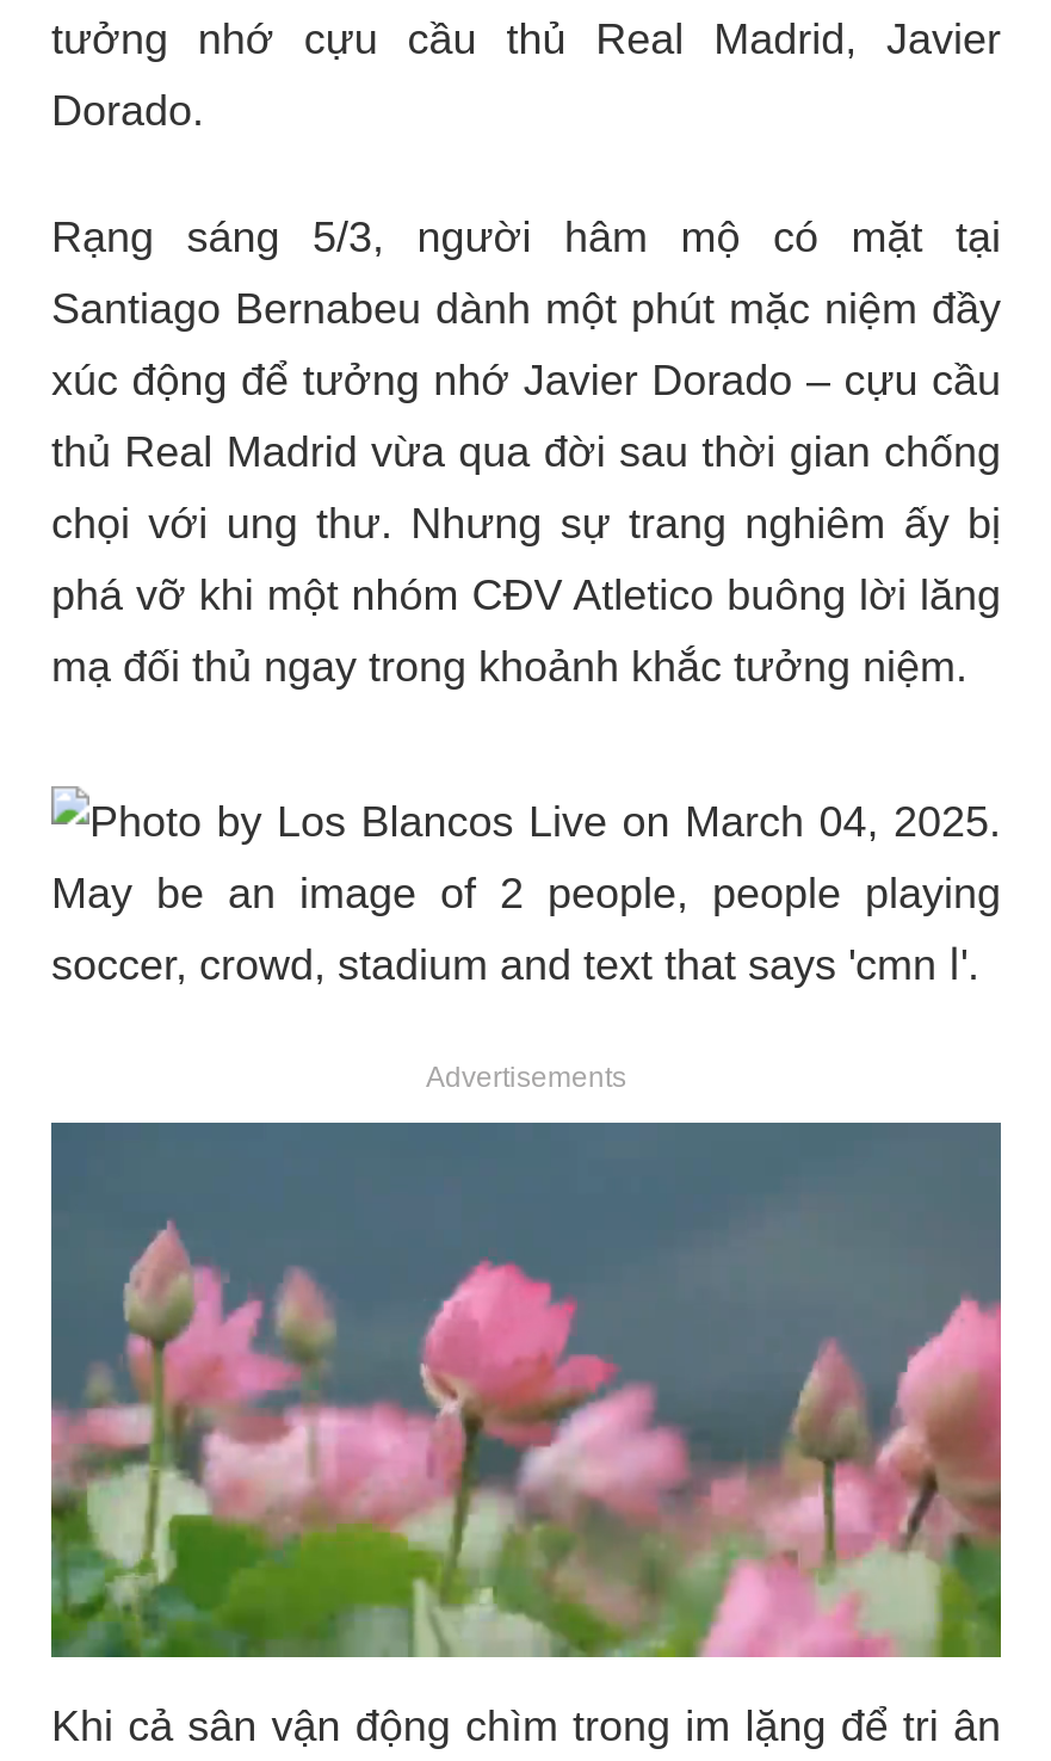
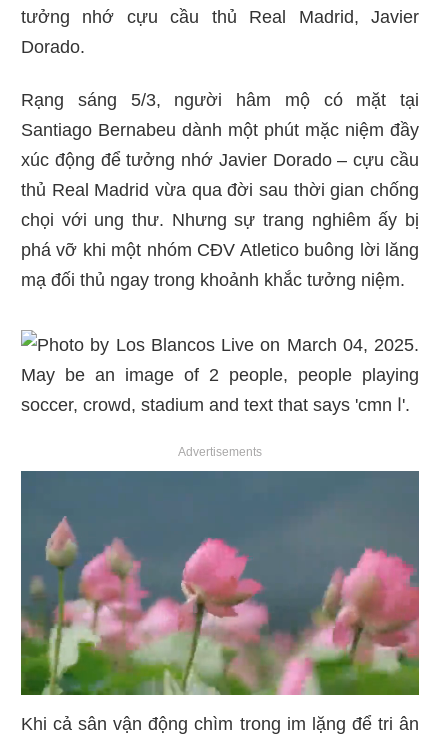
- [image]
+ [image]
